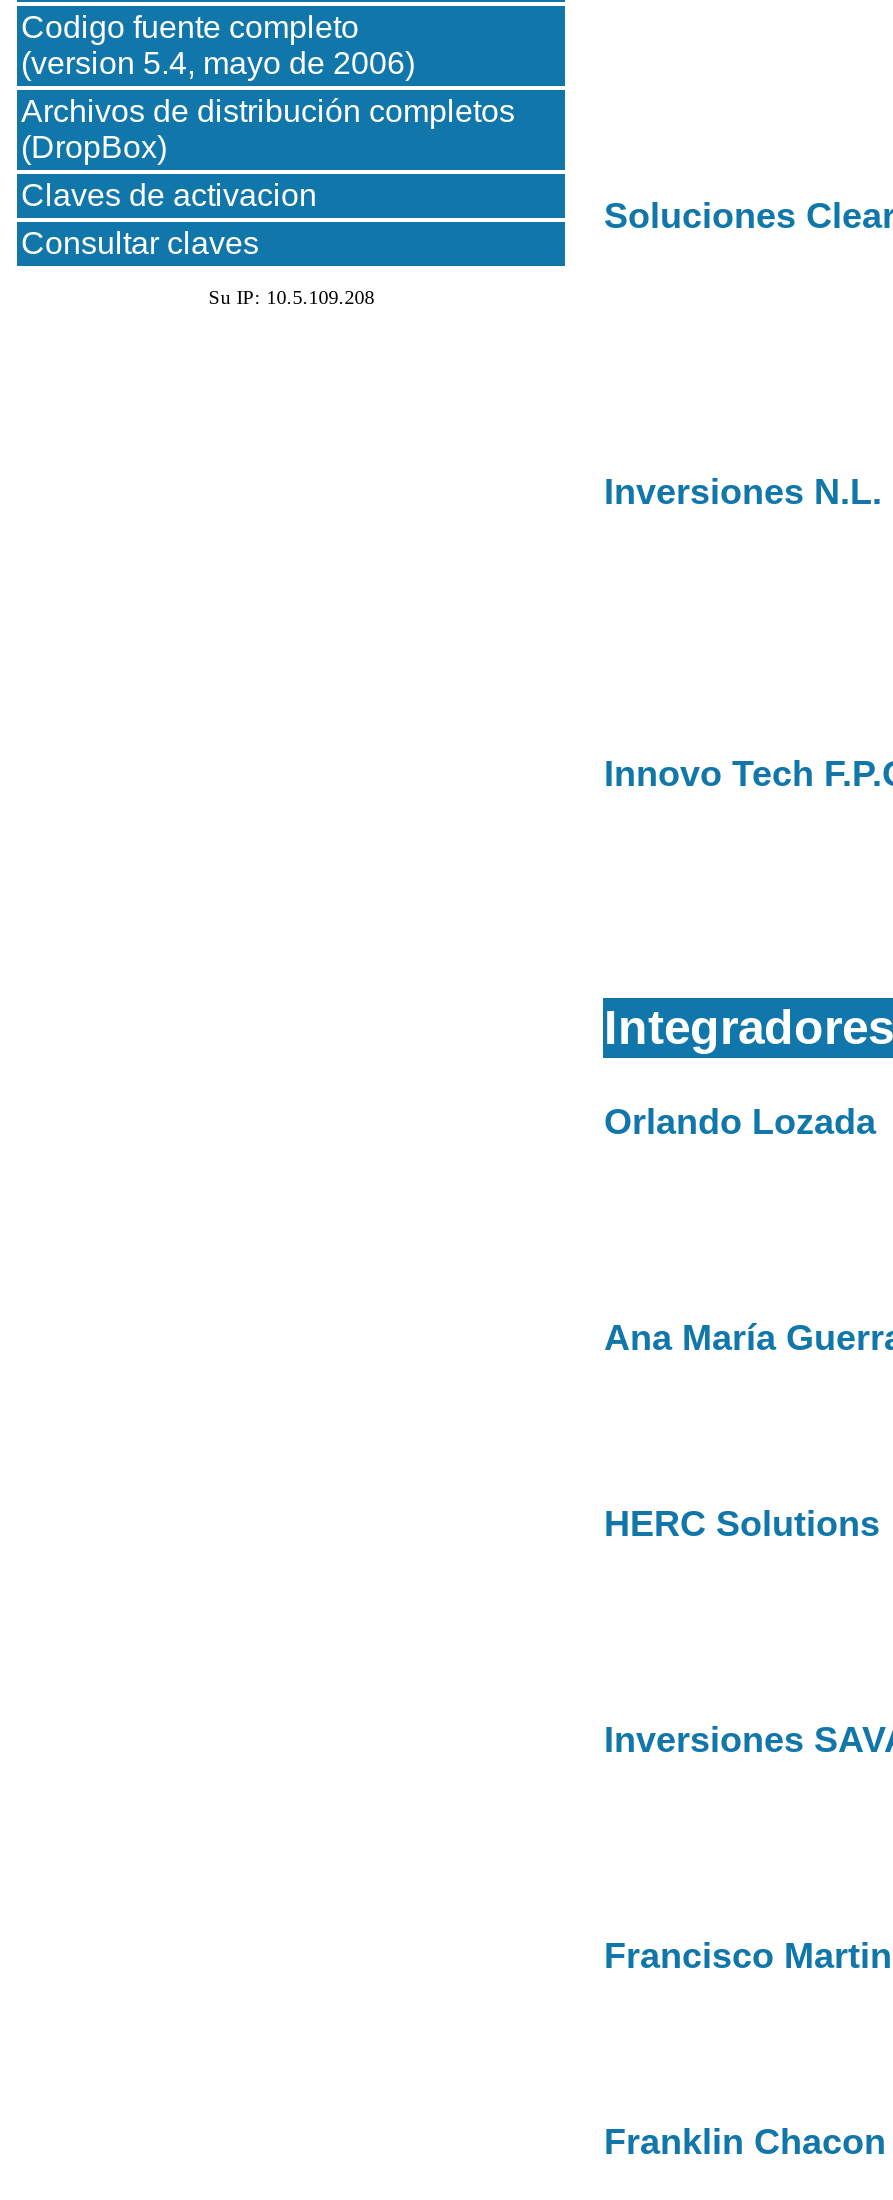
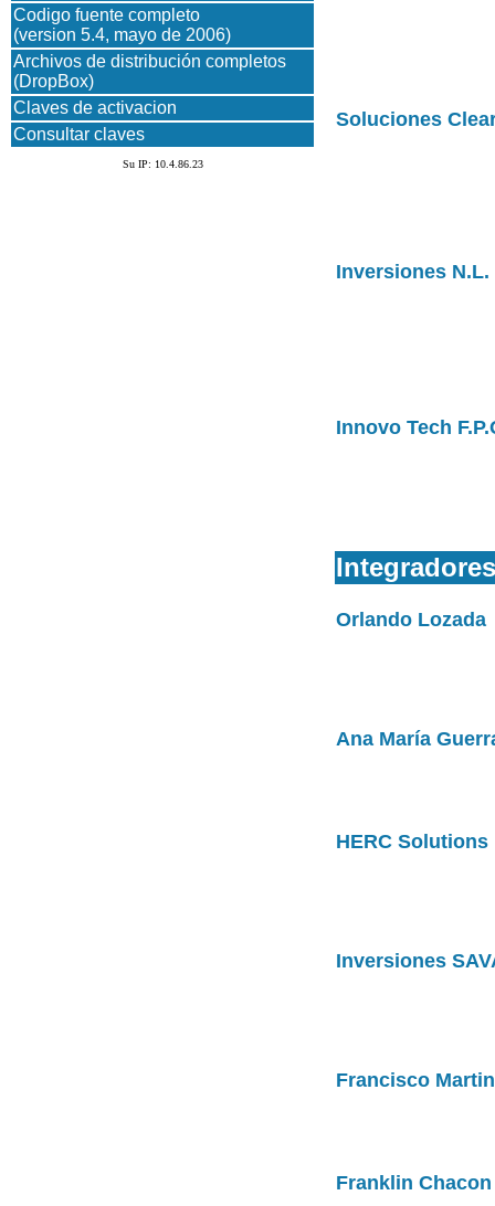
- Su IP: 10.5.109.208
+ Su IP: 10.4.86.23
